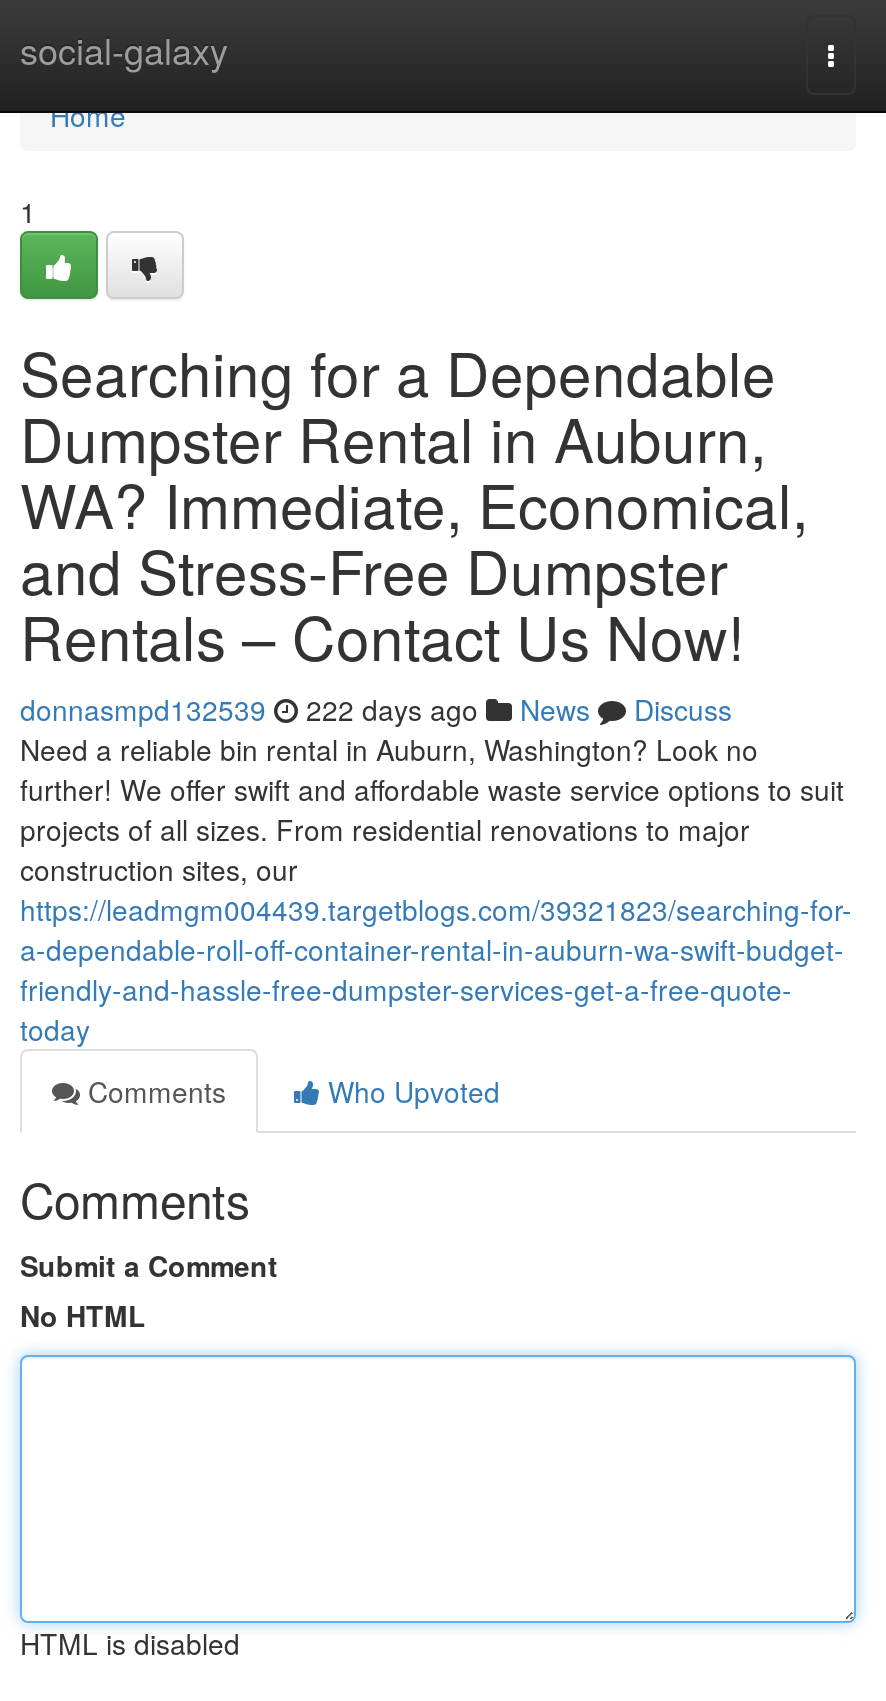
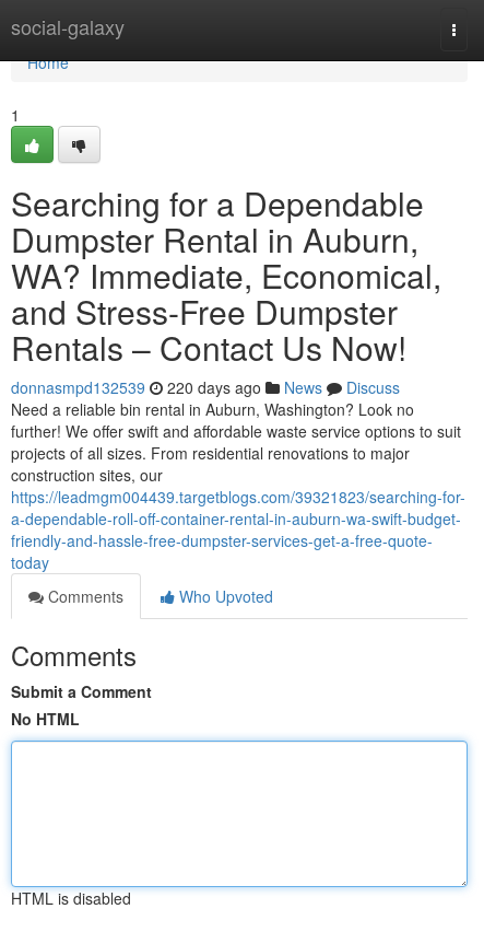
- donnasmpd132539 222 days ago News Discuss
+ donnasmpd132539 220 days ago News Discuss
